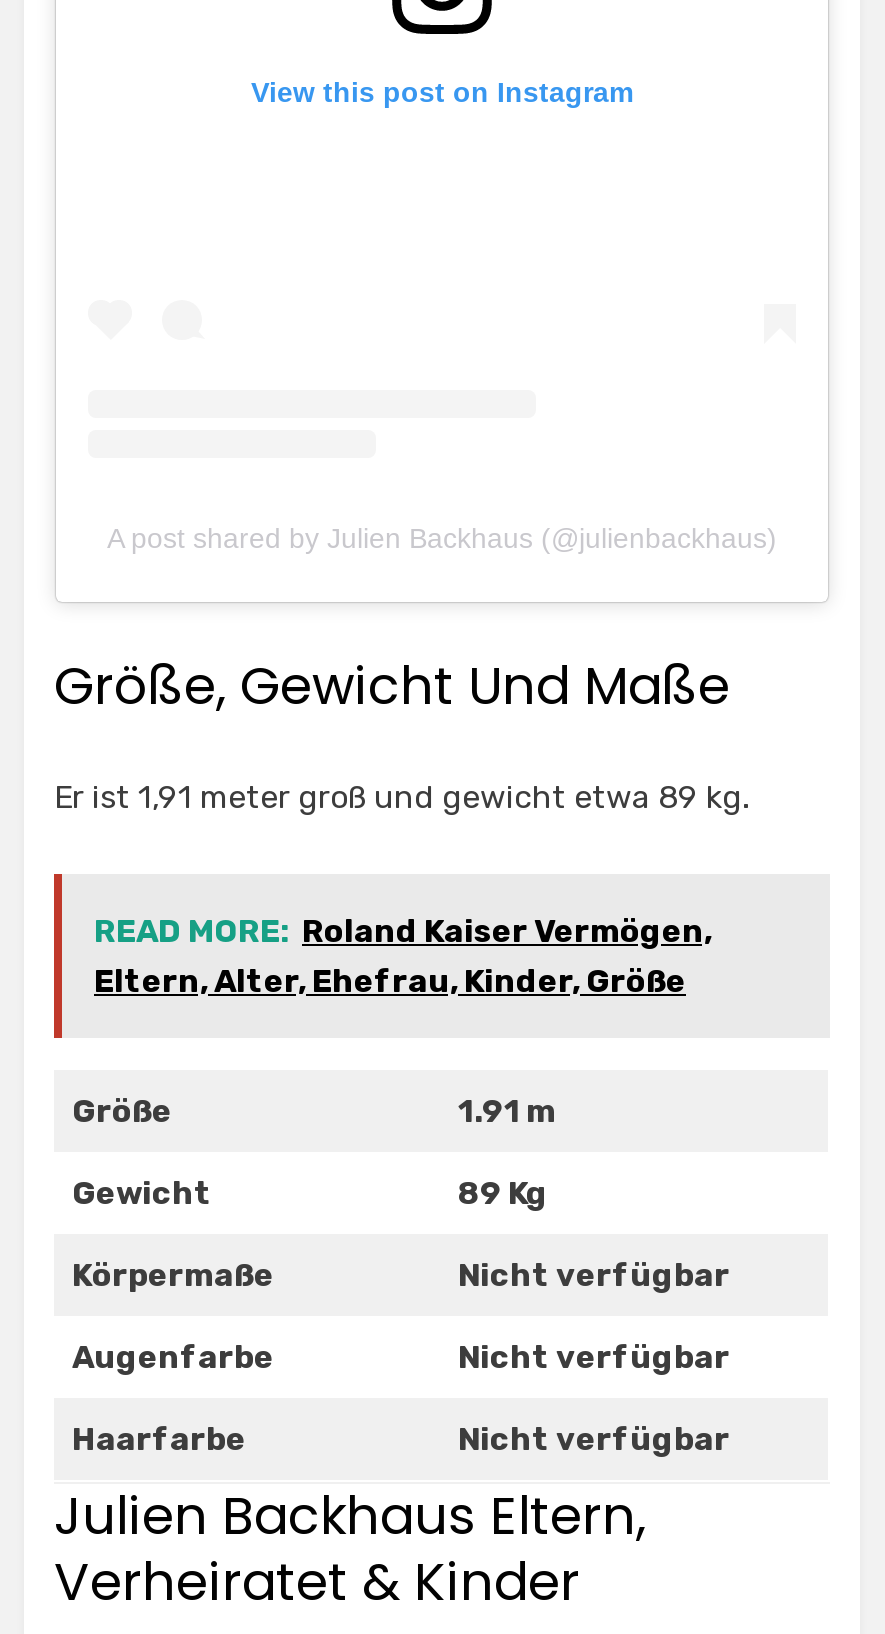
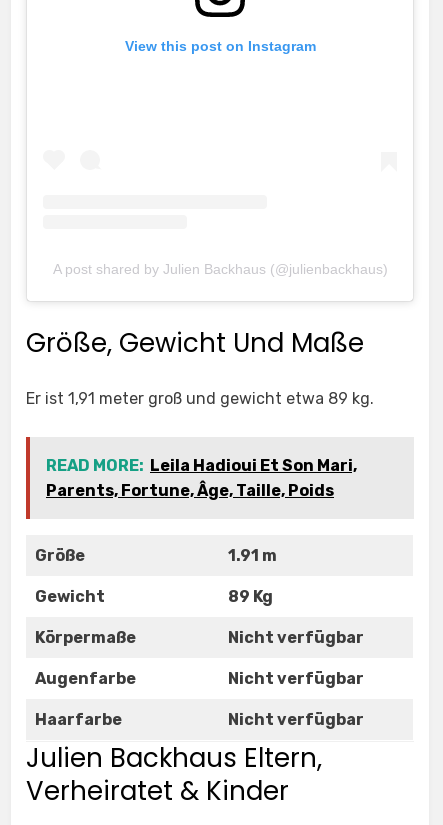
- READ MORE: Roland Kaiser Vermögen,
- Eltern, Alter, Ehefrau, Kinder, Größe
+ READ MORE: Leila Hadioui Et Son Mari,
+ Parents, Fortune, Âge, Taille, Poids
